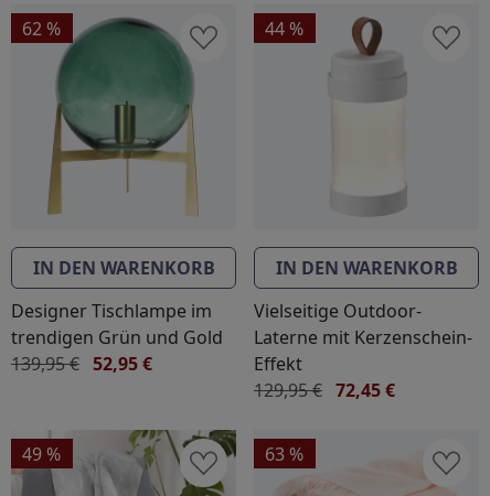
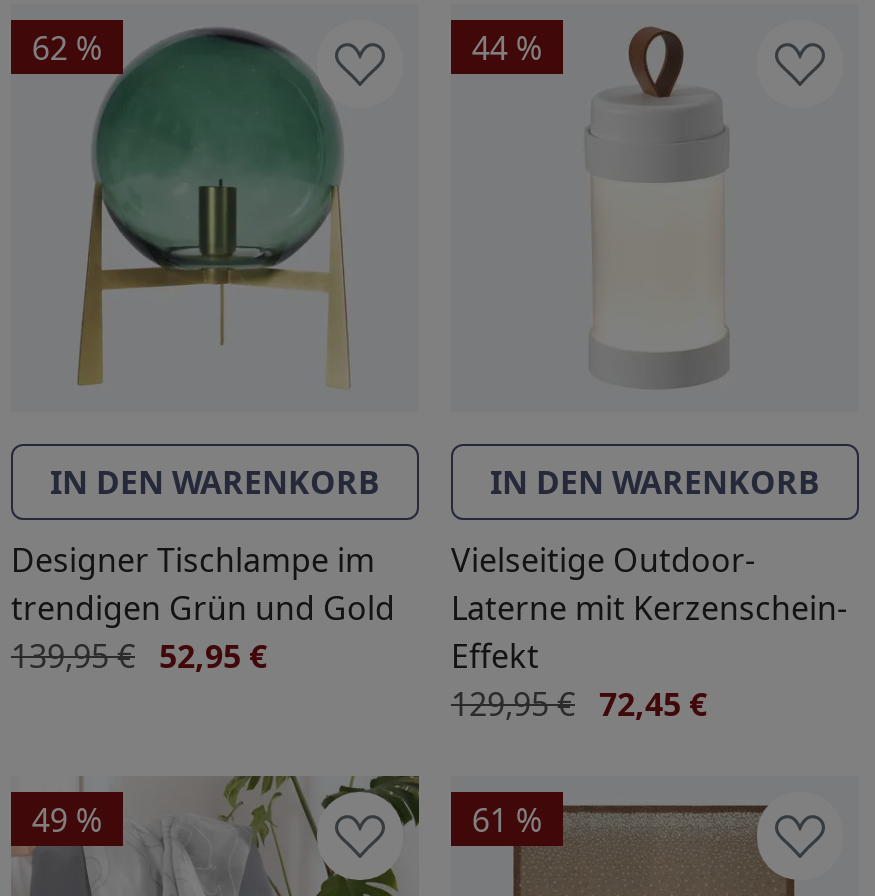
- 63 %
+ 61 %
